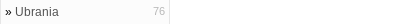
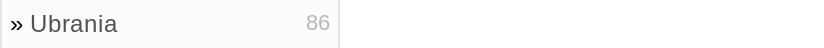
- 76
+ 86
